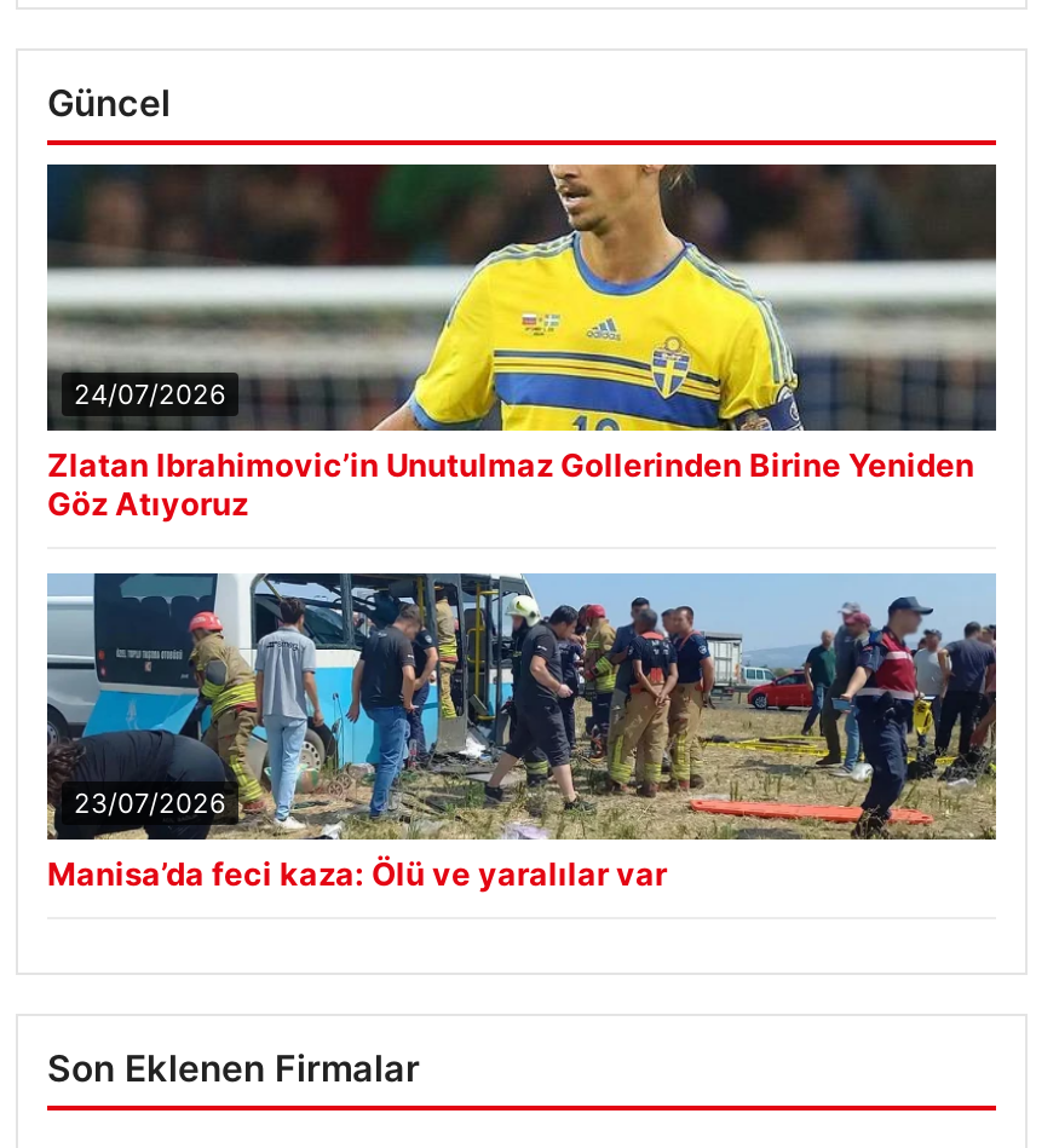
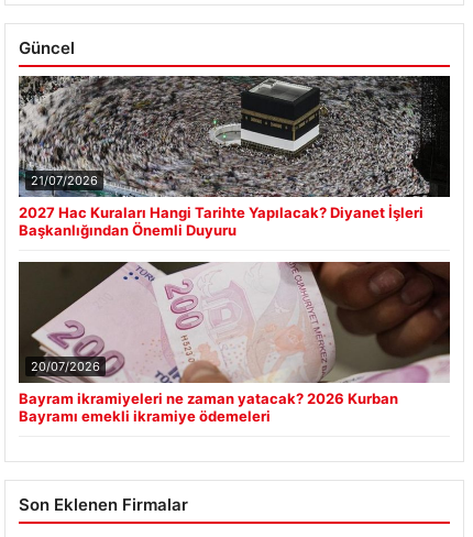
- [image]
- 24/07/2026
+ [image]
+ 21/07/2026

- Zlatan Ibrahimovic’in Unutulmaz Gollerinden Birine Yeniden
- Göz Atıyoruz
+ 2027 Hac Kuraları Hangi Tarihte Yapılacak? Diyanet İşleri
+ Başkanlığından Önemli Duyuru

- [image]
- 23/07/2026
+ [image]
+ 20/07/2026

- Manisa’da feci kaza: Ölü ve yaralılar var
+ Bayram ikramiyeleri ne zaman yatacak? 2026 Kurban
+ Bayramı emekli ikramiye ödemeleri
